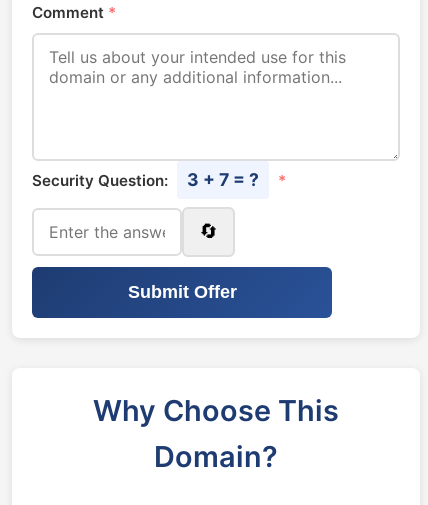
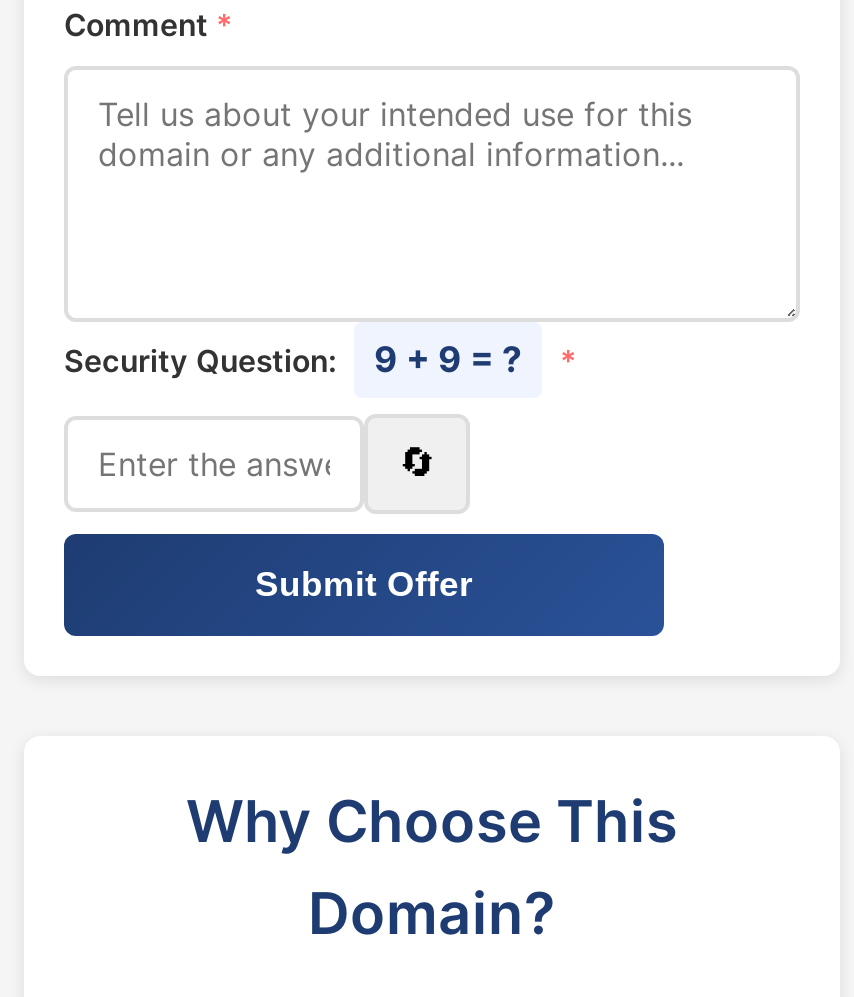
- 3 + 7 = ?
+ 9 + 9 = ?
